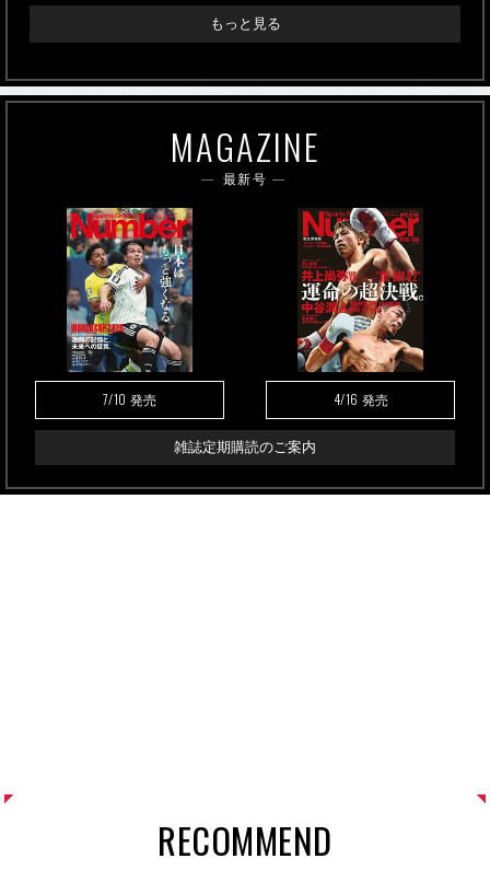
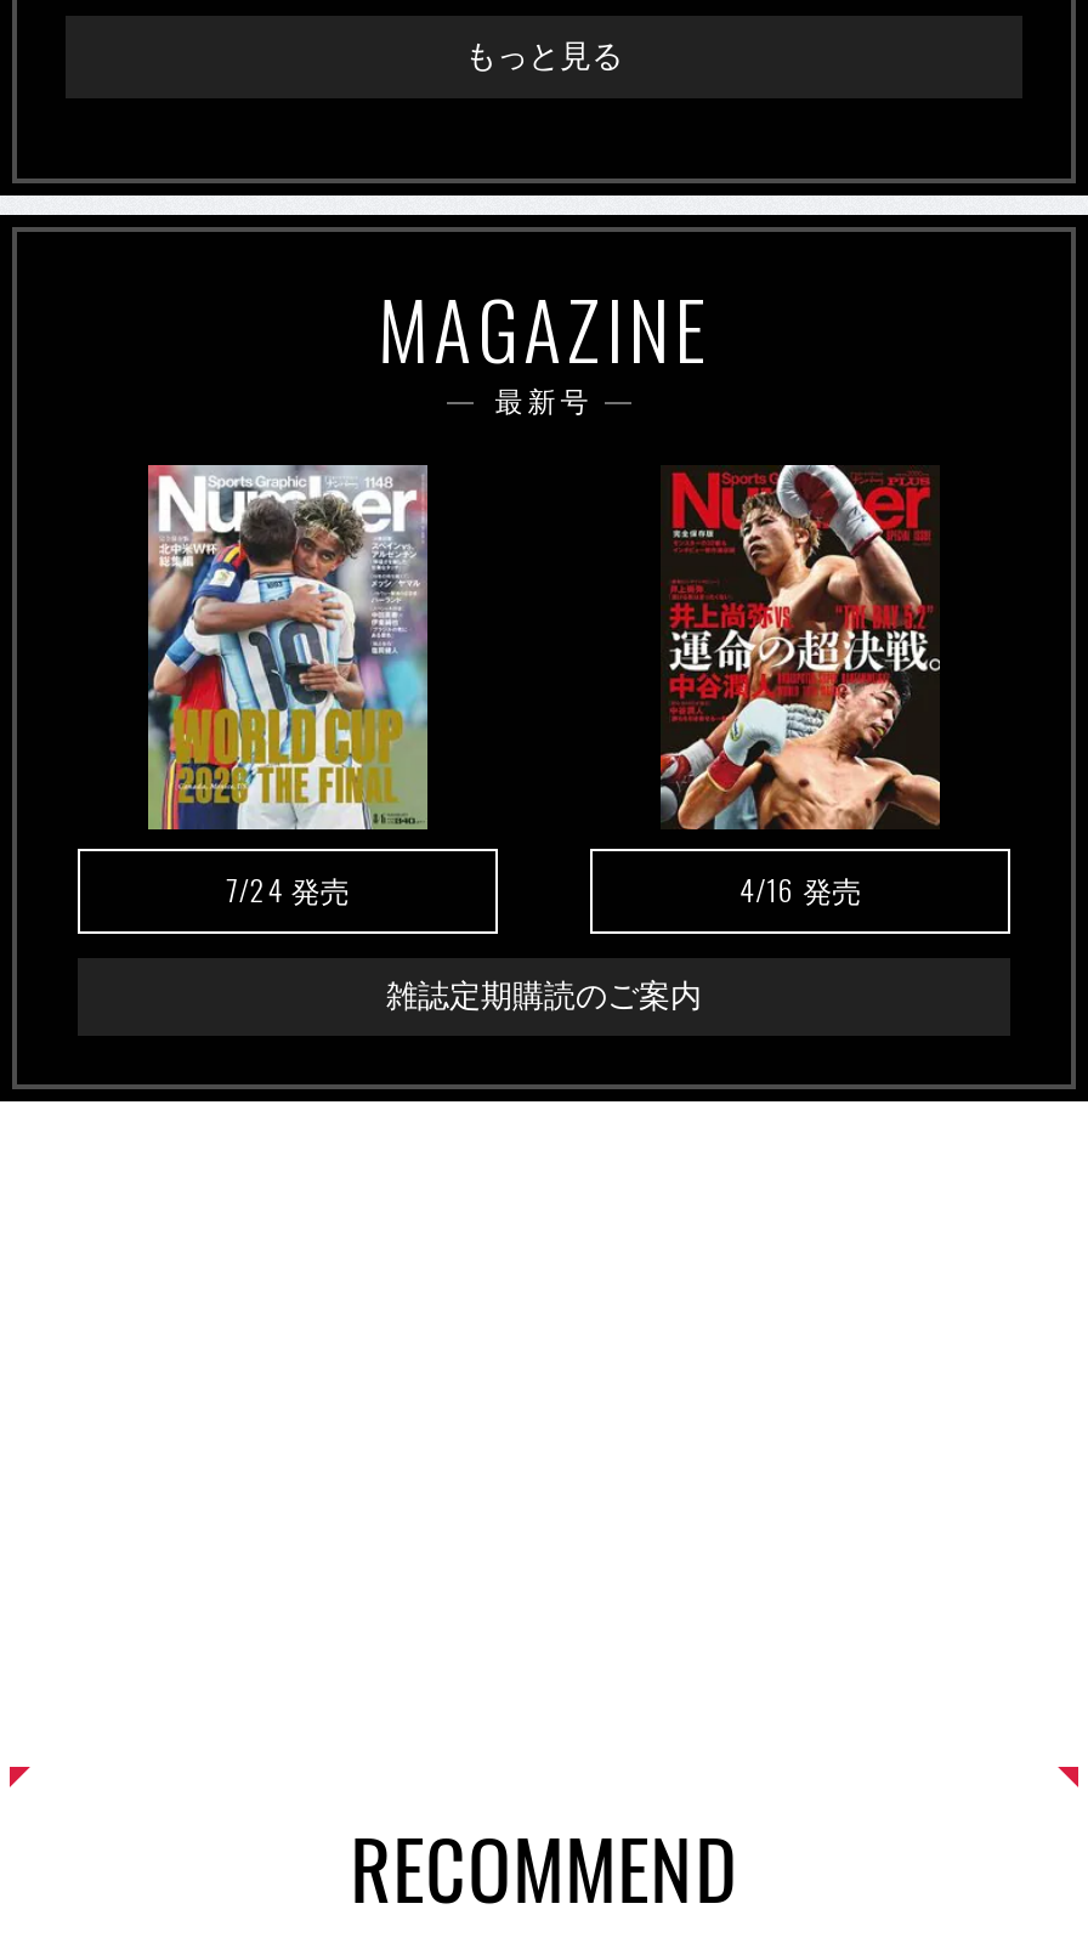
- [image]
- 7/10発売
+ [image]
+ 7/24発売
